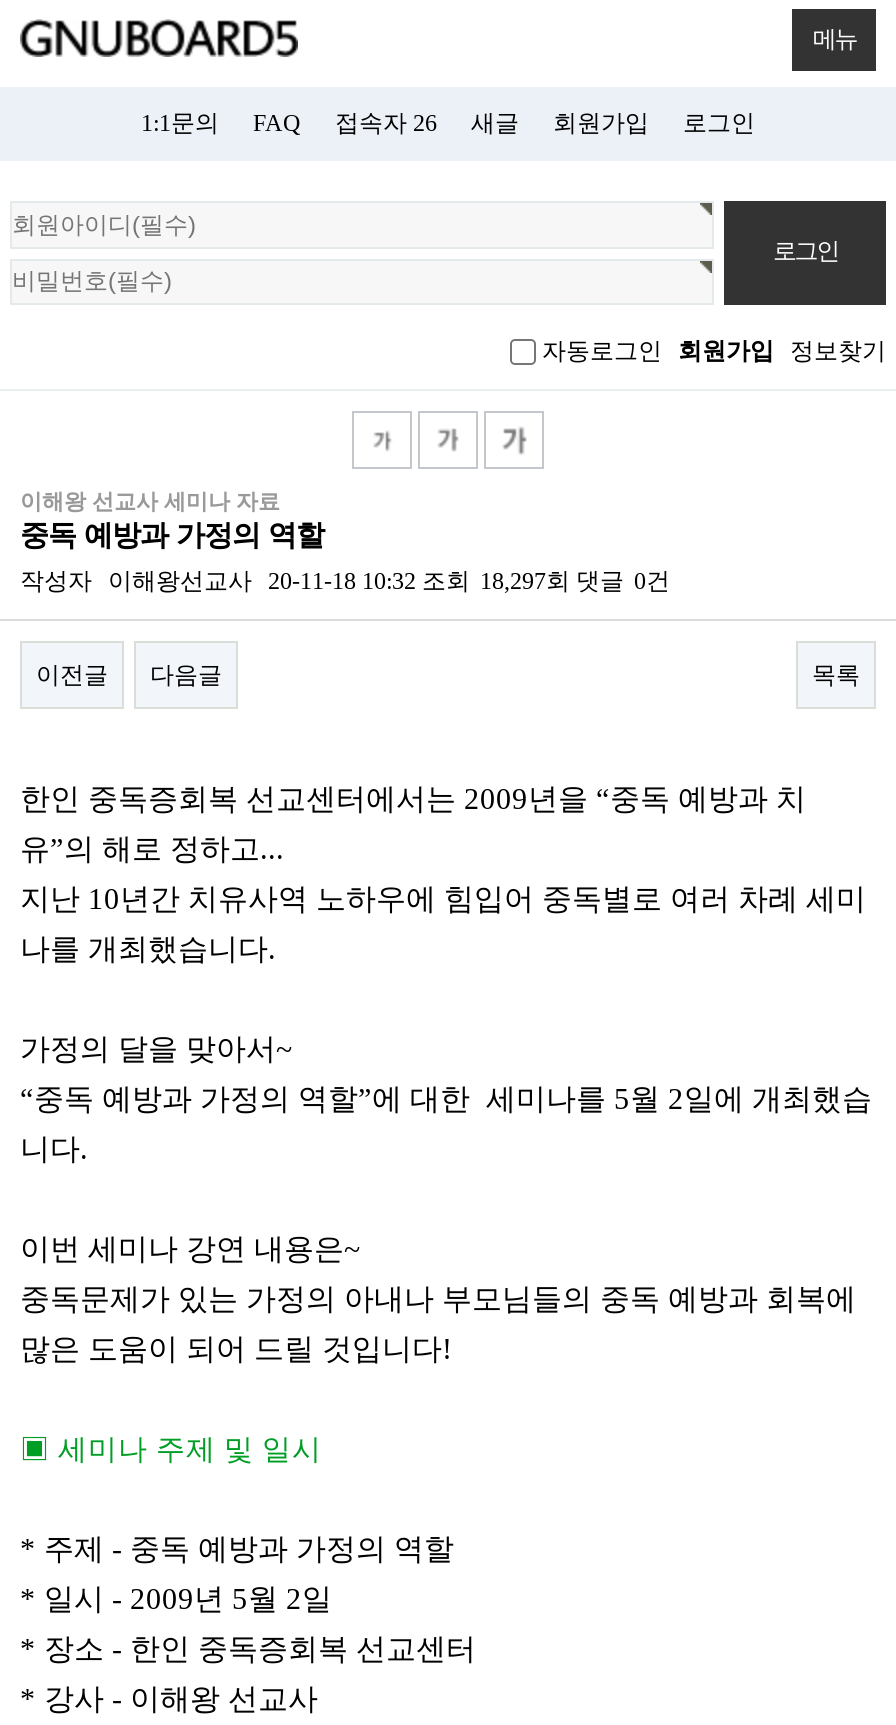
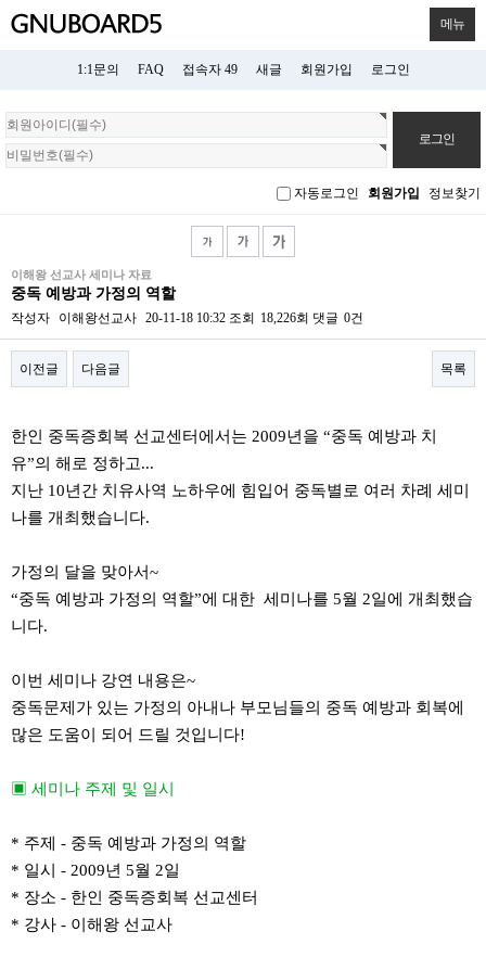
- 접속자 26
+ 접속자 49

- 작성자 이해왕선교사 20-11-18 10:32 조회 18,297회 댓글 0건
+ 작성자 이해왕선교사 20-11-18 10:32 조회 18,226회 댓글 0건
